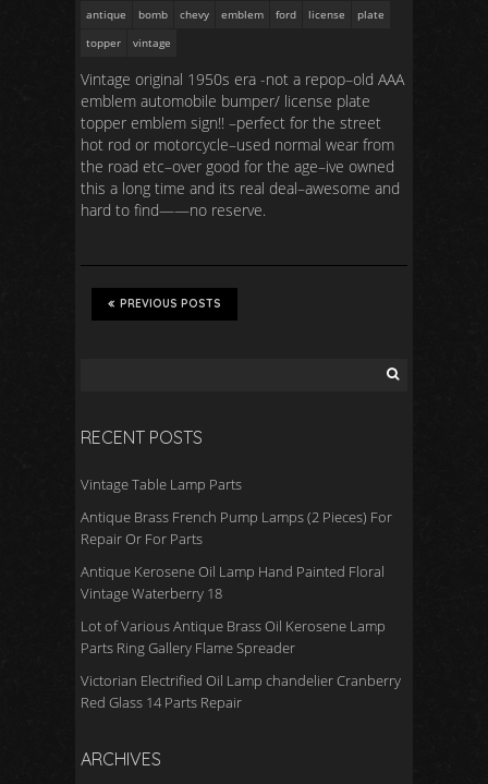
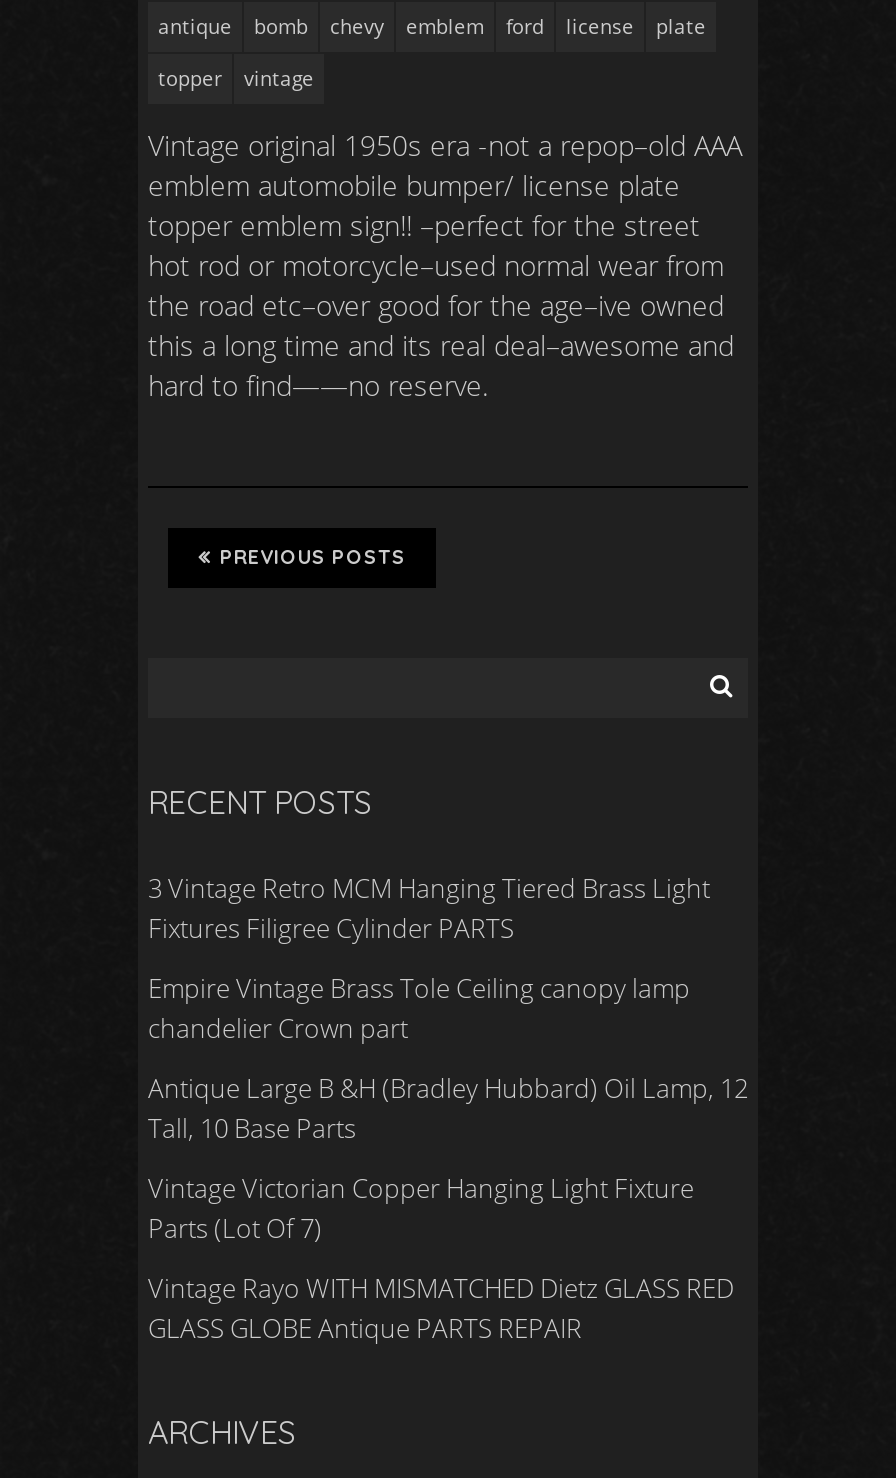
- Vintage Table Lamp Parts
+ 3 Vintage Retro MCM Hanging Tiered Brass Light
+ Fixtures Filigree Cylinder PARTS

- Antique Brass French Pump Lamps (2 Pieces) For
- Repair Or For Parts
+ Empire Vintage Brass Tole Ceiling canopy lamp
+ chandelier Crown part

- Antique Kerosene Oil Lamp Hand Painted Floral
- Vintage Waterberry 18
+ Antique Large B &H (Bradley Hubbard) Oil Lamp, 12
+ Tall, 10 Base Parts

- Lot of Various Antique Brass Oil Kerosene Lamp
- Parts Ring Gallery Flame Spreader
+ Vintage Victorian Copper Hanging Light Fixture
+ Parts (Lot Of 7)

- Victorian Electrified Oil Lamp chandelier Cranberry
- Red Glass 14 Parts Repair
+ Vintage Rayo WITH MISMATCHED Dietz GLASS RED
+ GLASS GLOBE Antique PARTS REPAIR
